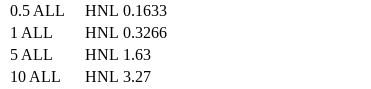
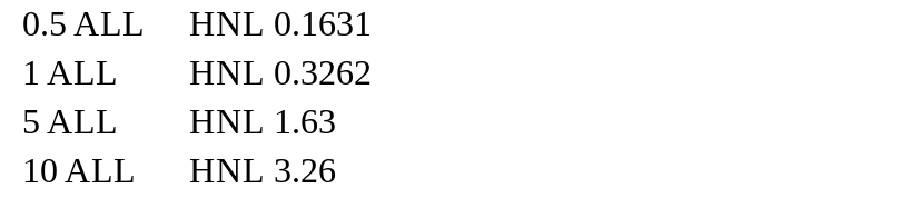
- 0.5 ALL HNL 0.1633
+ 0.5 ALL HNL 0.1631

- 1 ALL HNL 0.3266
+ 1 ALL HNL 0.3262

- 10 ALL HNL 3.27
+ 10 ALL HNL 3.26
